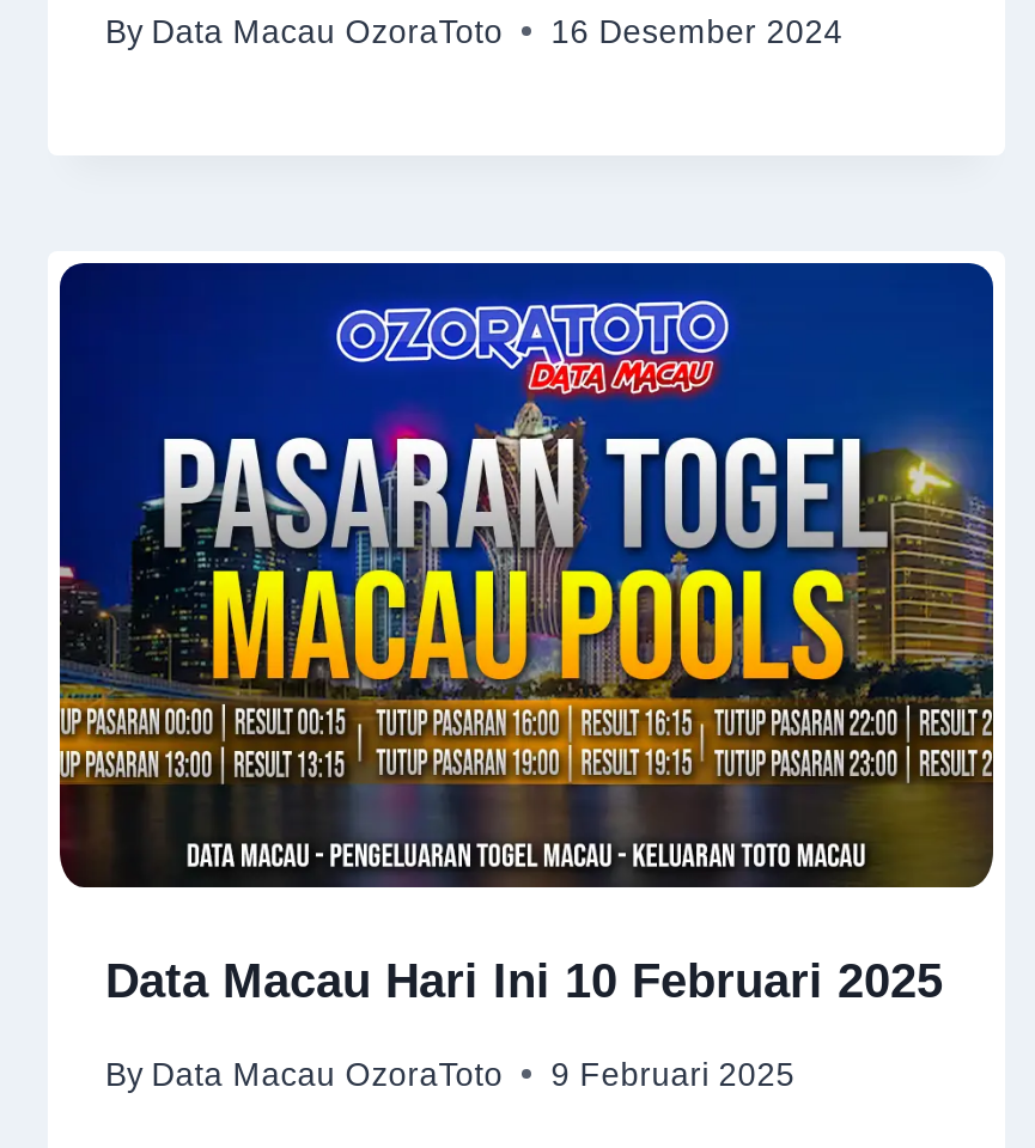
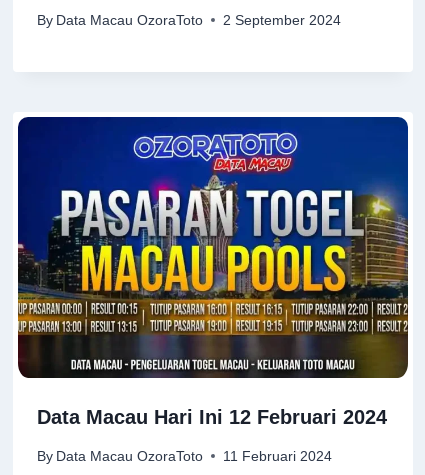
- By Data Macau OzoraToto 16 Desember 2024
+ By Data Macau OzoraToto 2 September 2024

- Data Macau Hari Ini 10 Februari 2025
+ Data Macau Hari Ini 12 Februari 2024

- By Data Macau OzoraToto 9 Februari 2025
+ By Data Macau OzoraToto 11 Februari 2024
